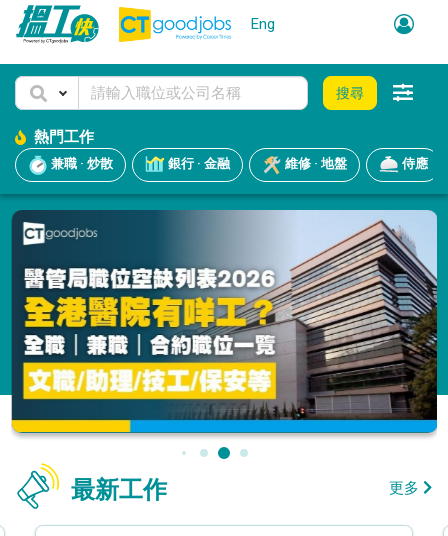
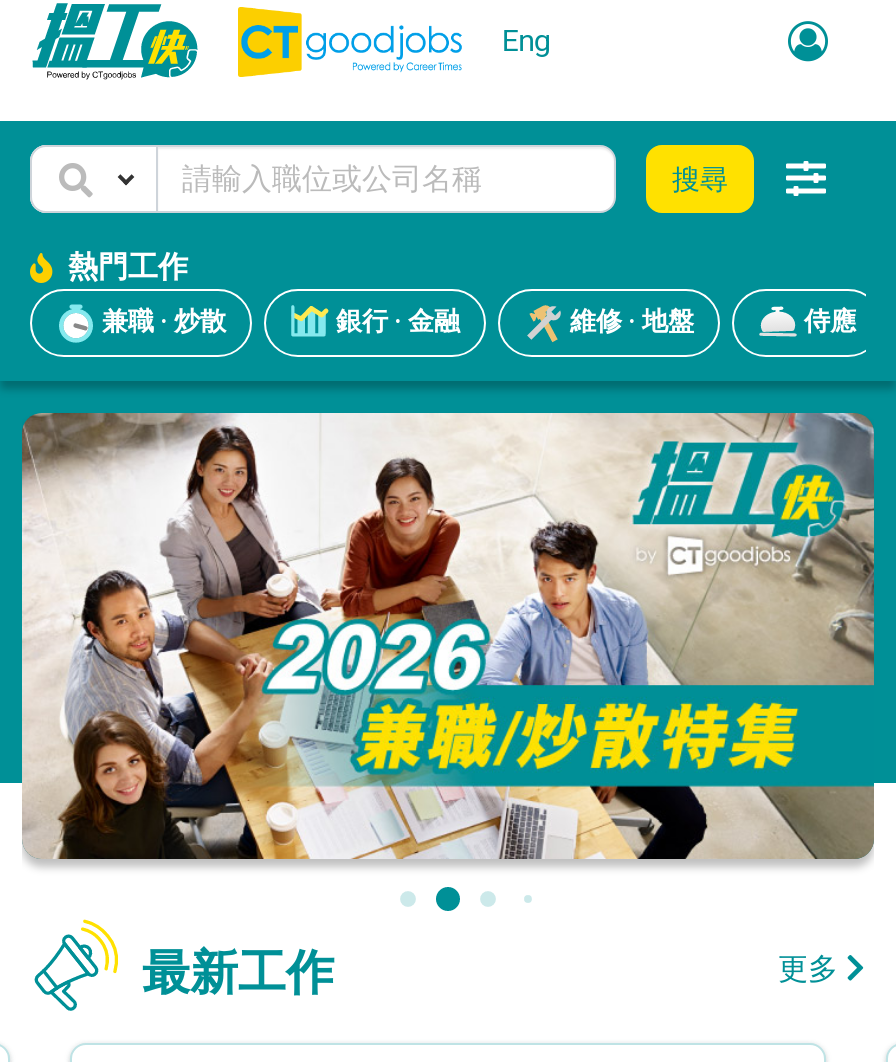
- [image]
+ [image]
